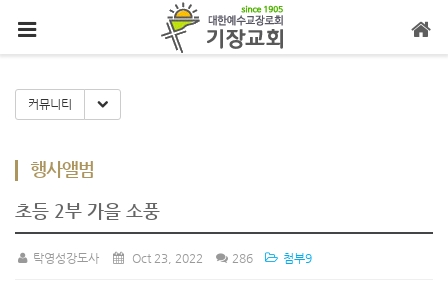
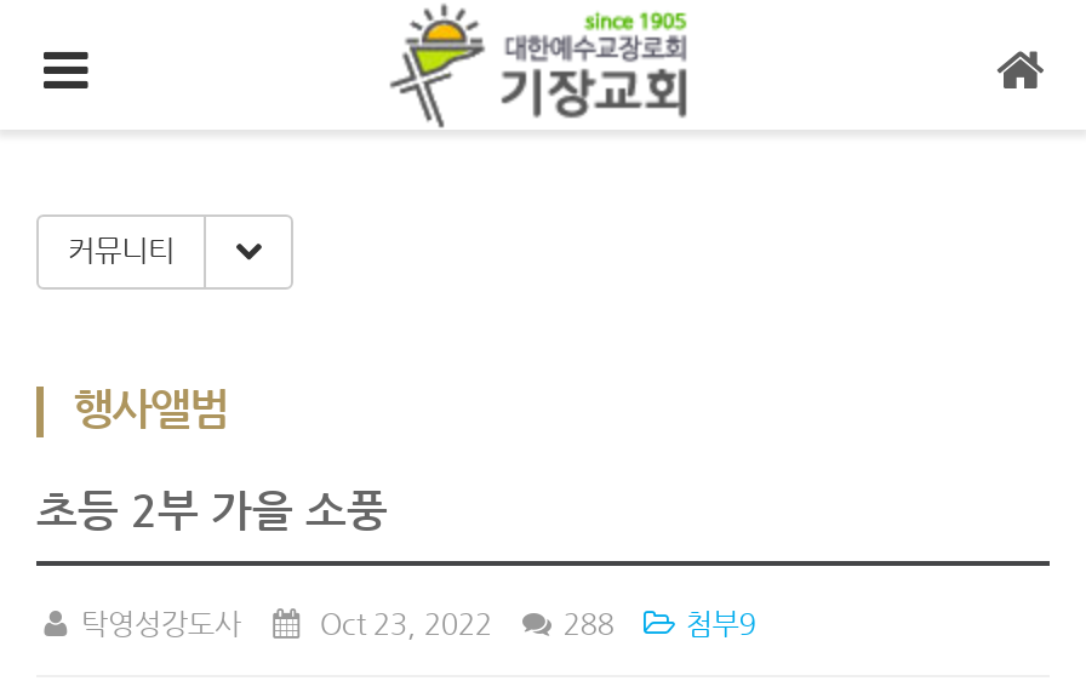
- Oct 23, 2022 286 첨부9
+ Oct 23, 2022 288 첨부9
